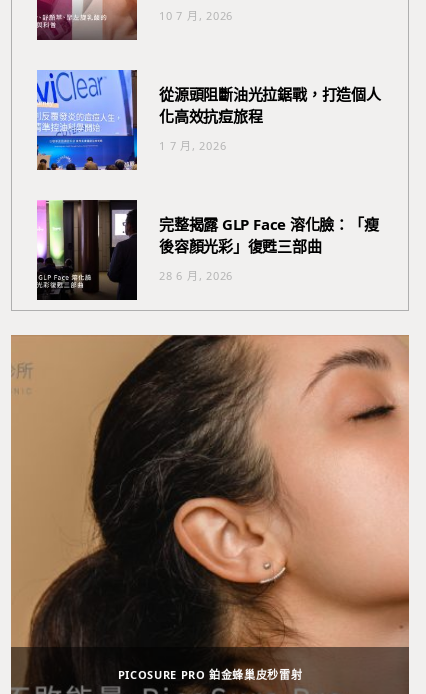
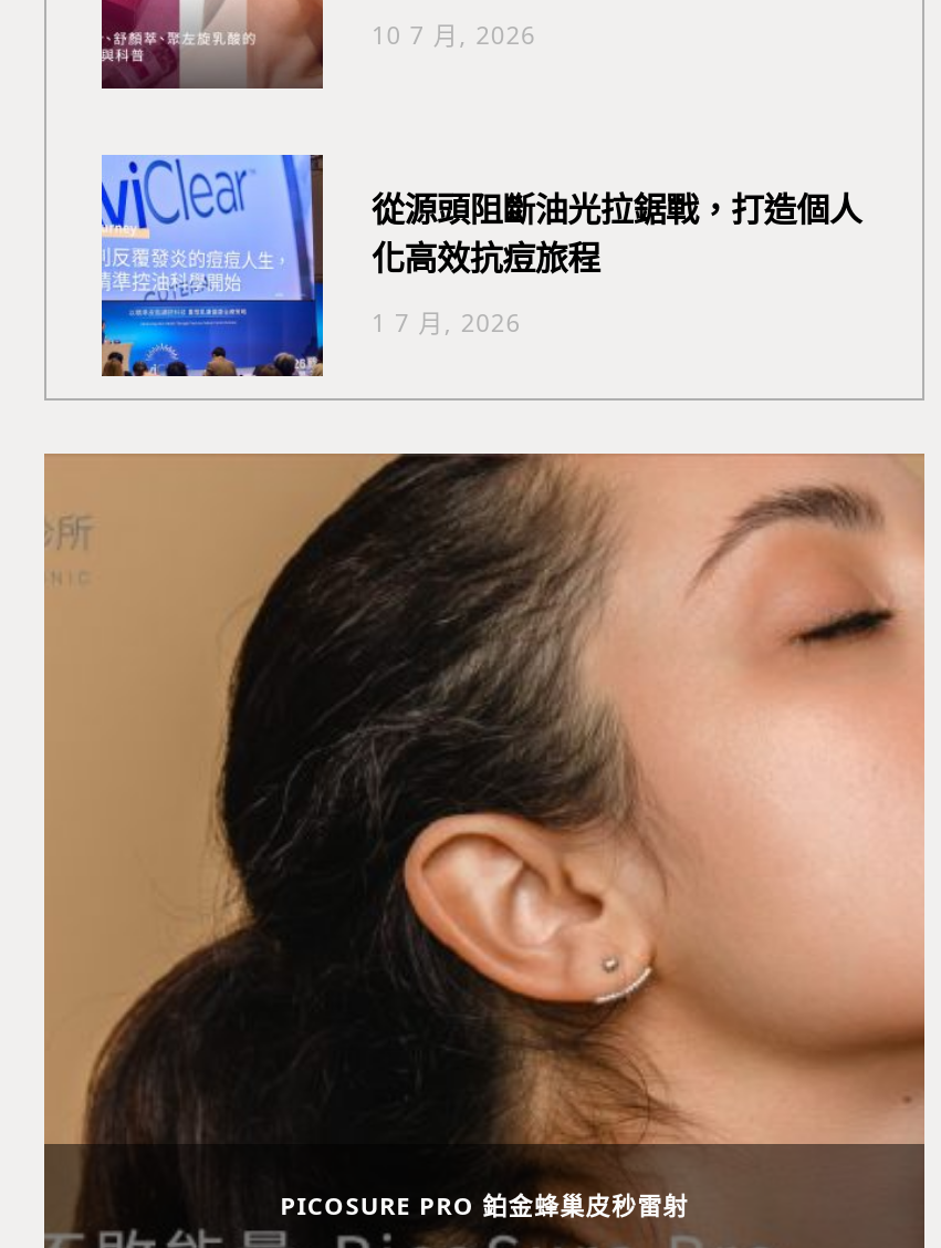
- [image]
- 完整揭露 GLP Face 溶化臉：「瘦
- 後容顏光彩」復甦三部曲
- 28 6 月, 2026
